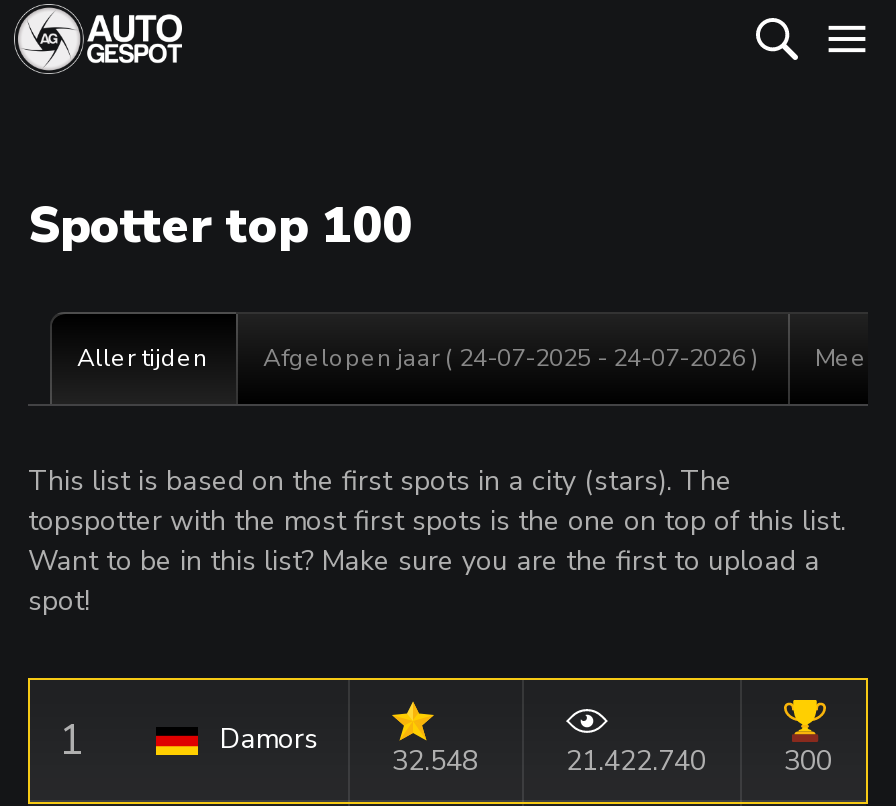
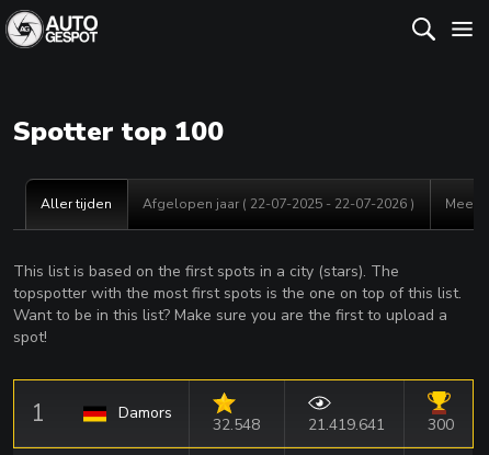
- Afgelopen jaar ( 24-07-2025 - 24-07-2026 )
+ Afgelopen jaar ( 22-07-2025 - 22-07-2026 )

- 21.422.740
+ 21.419.641
